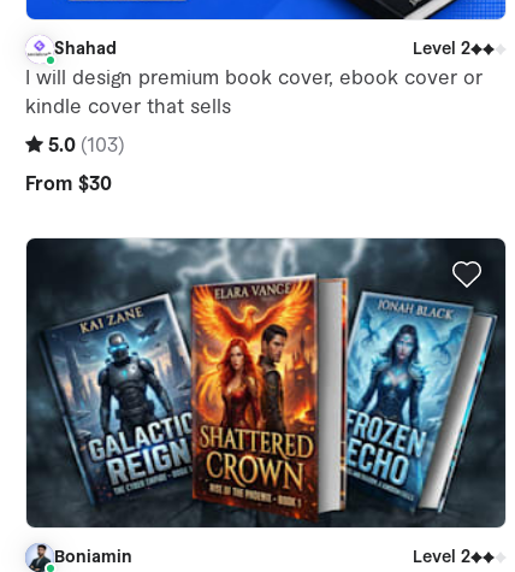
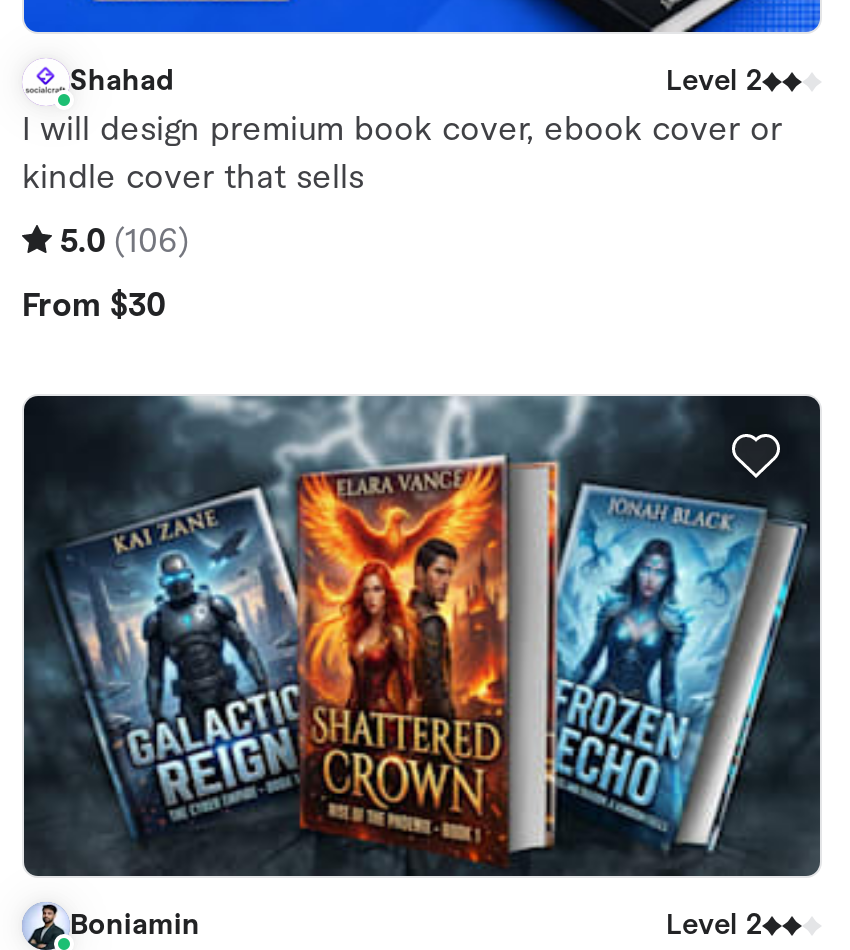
- 5.0 (103)
+ 5.0 (106)
